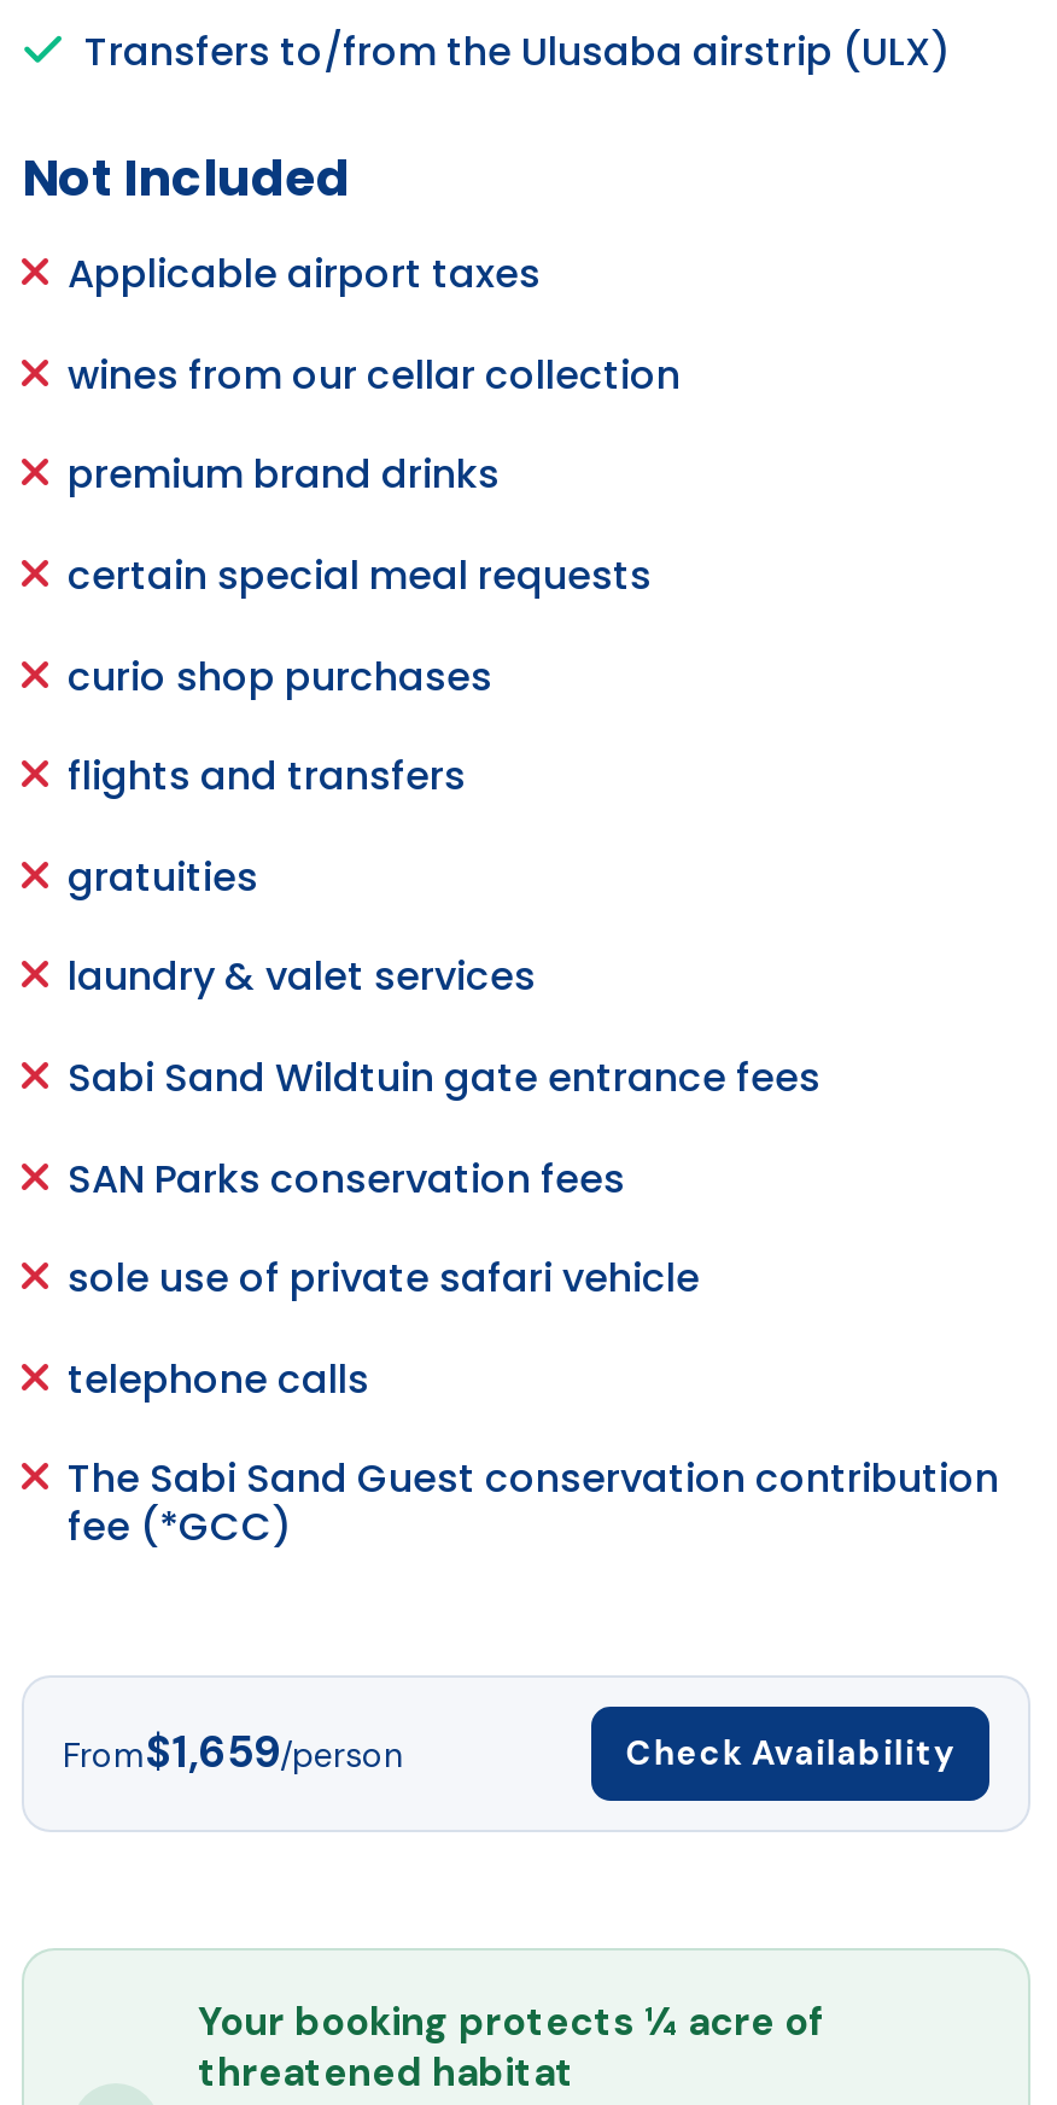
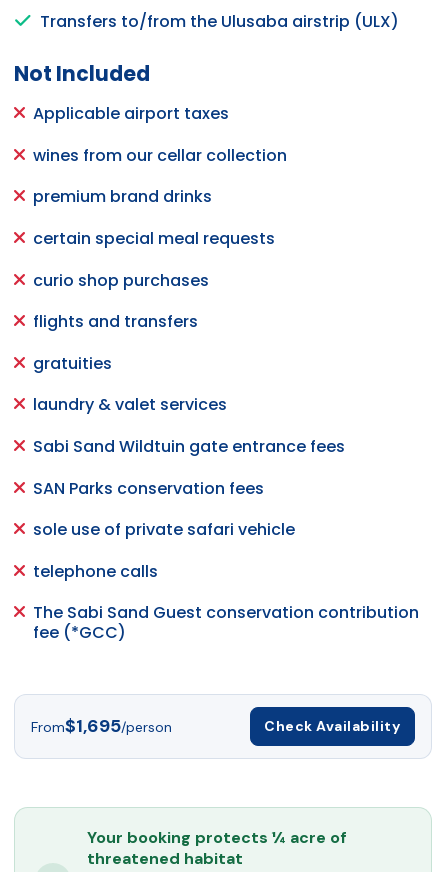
- From$1,659/person
+ From$1,695/person
